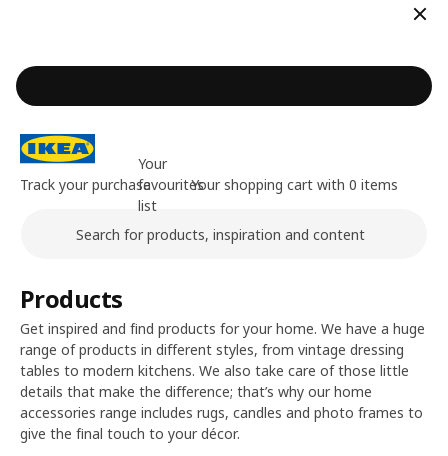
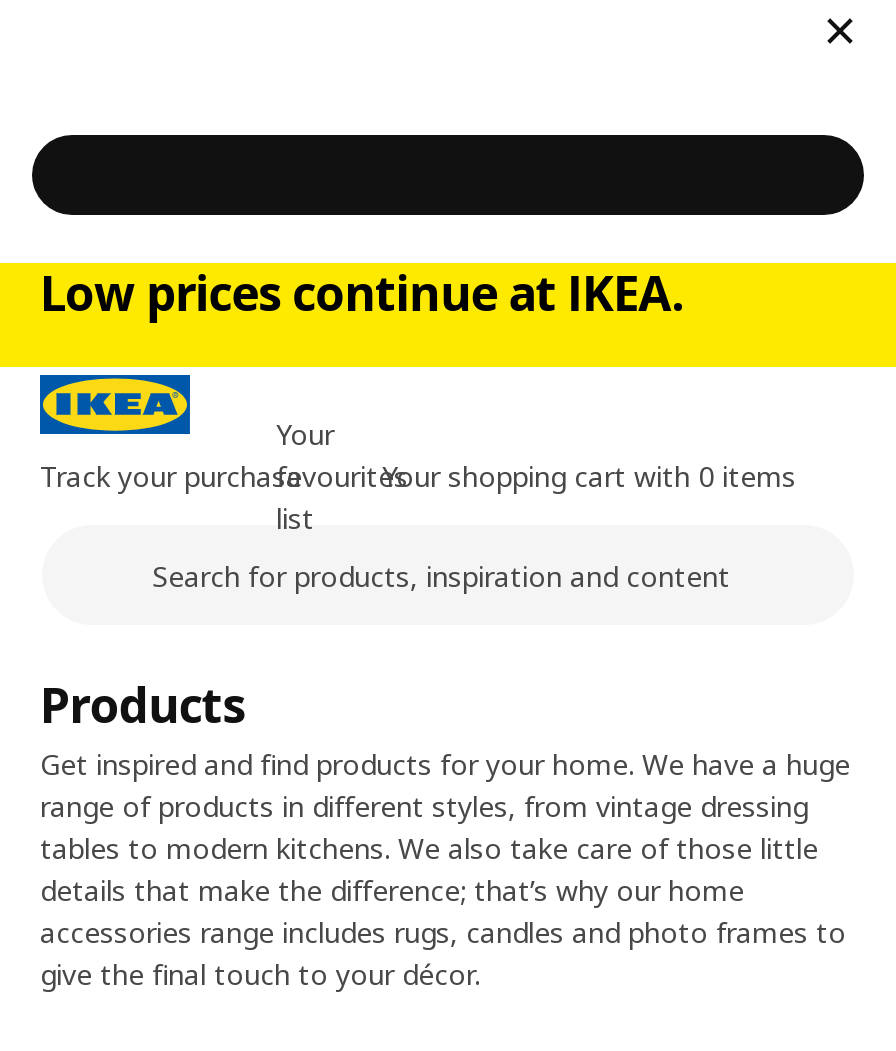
+ Low prices continue at IKEA.
